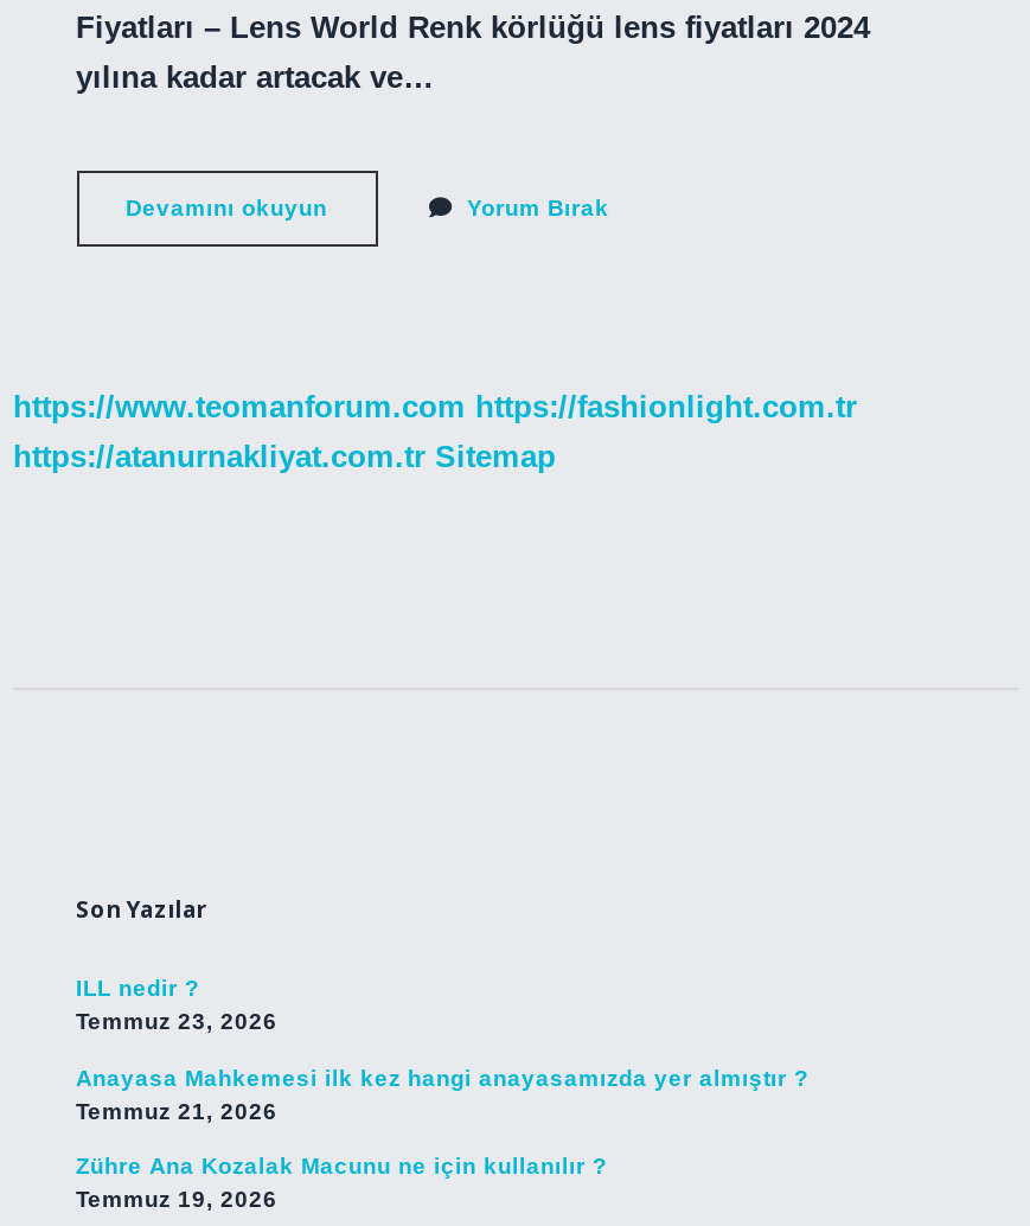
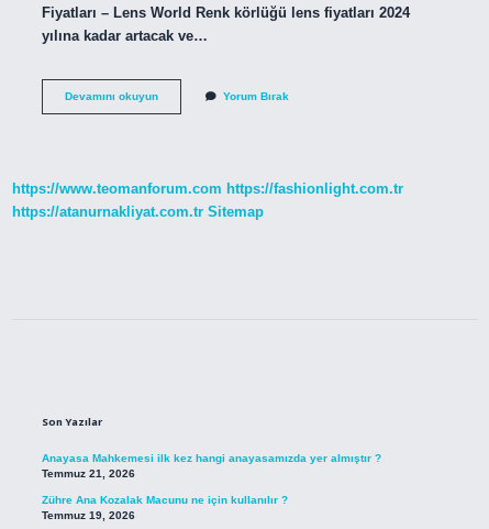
- ILL nedir ?
- Temmuz 23, 2026
